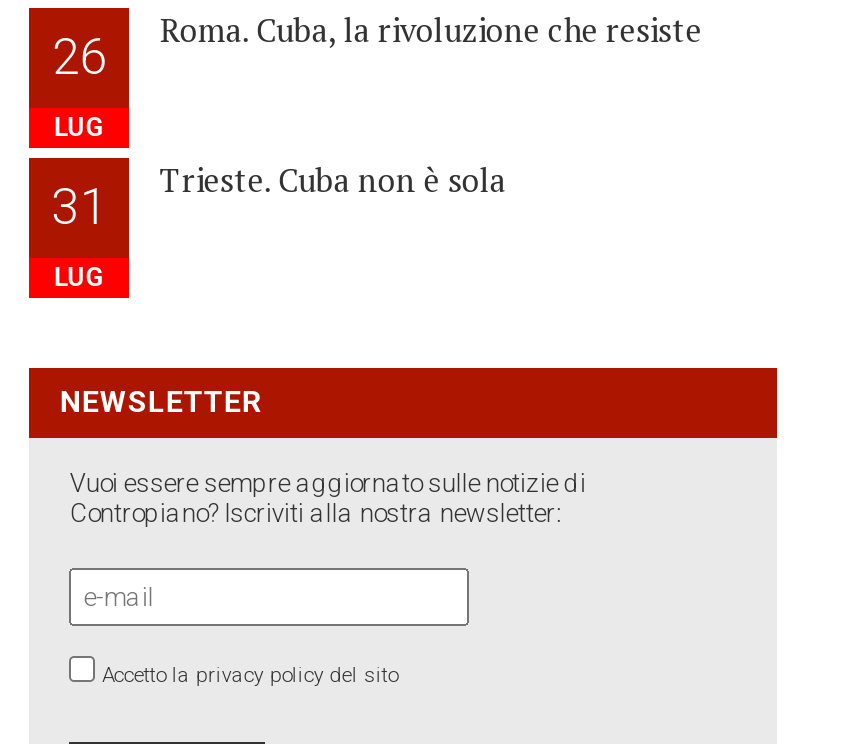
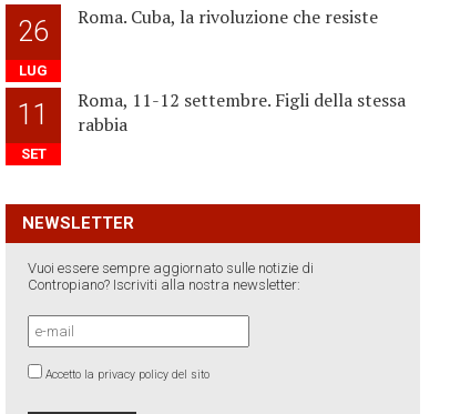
- Trieste. Cuba non è sola
+ Roma, 11-12 settembre. Figli della stessa
+ rabbia

- 31
- LUG
+ 11
+ SET
